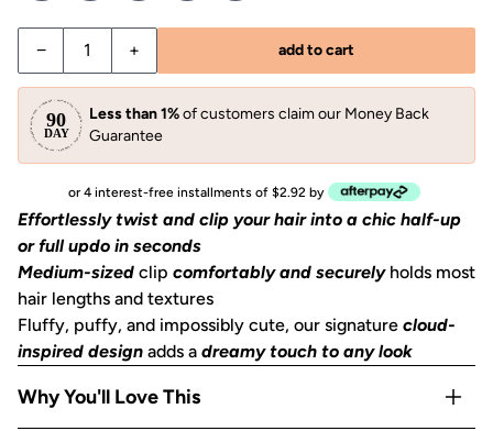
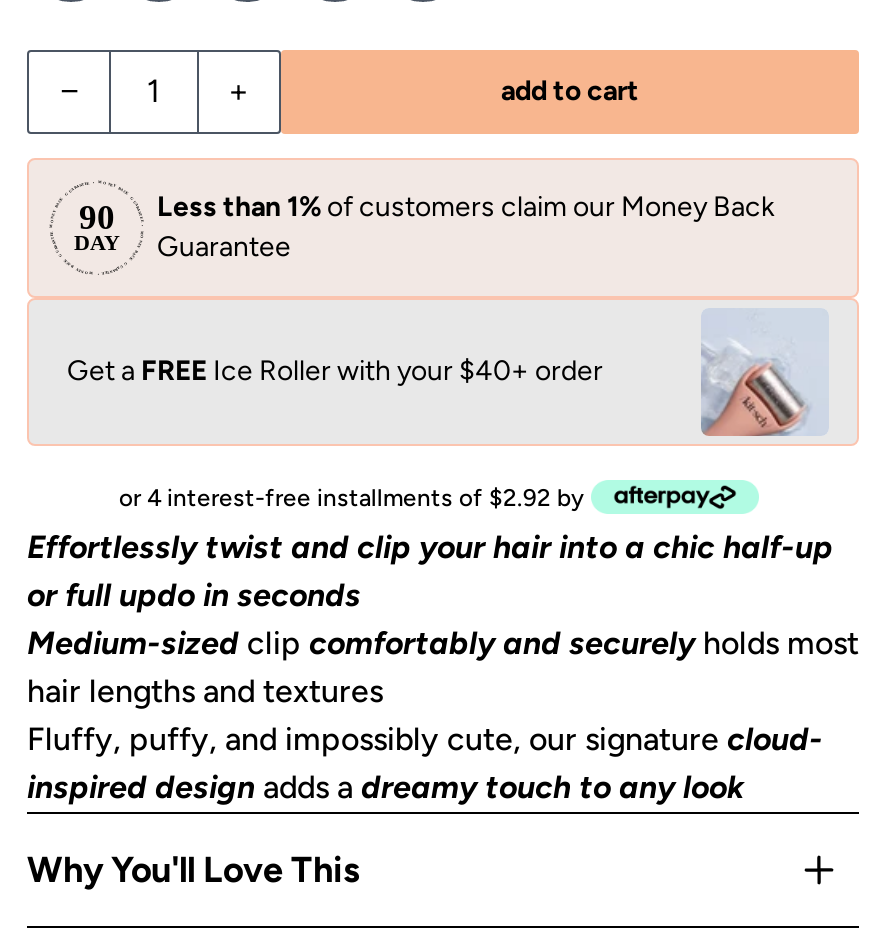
+ Get a FREE Ice Roller with your $40+ order

+ [image]
